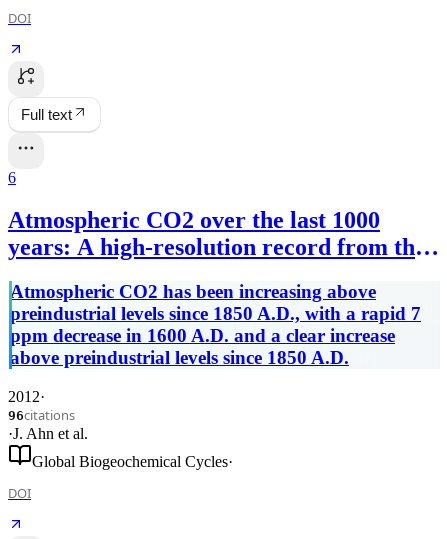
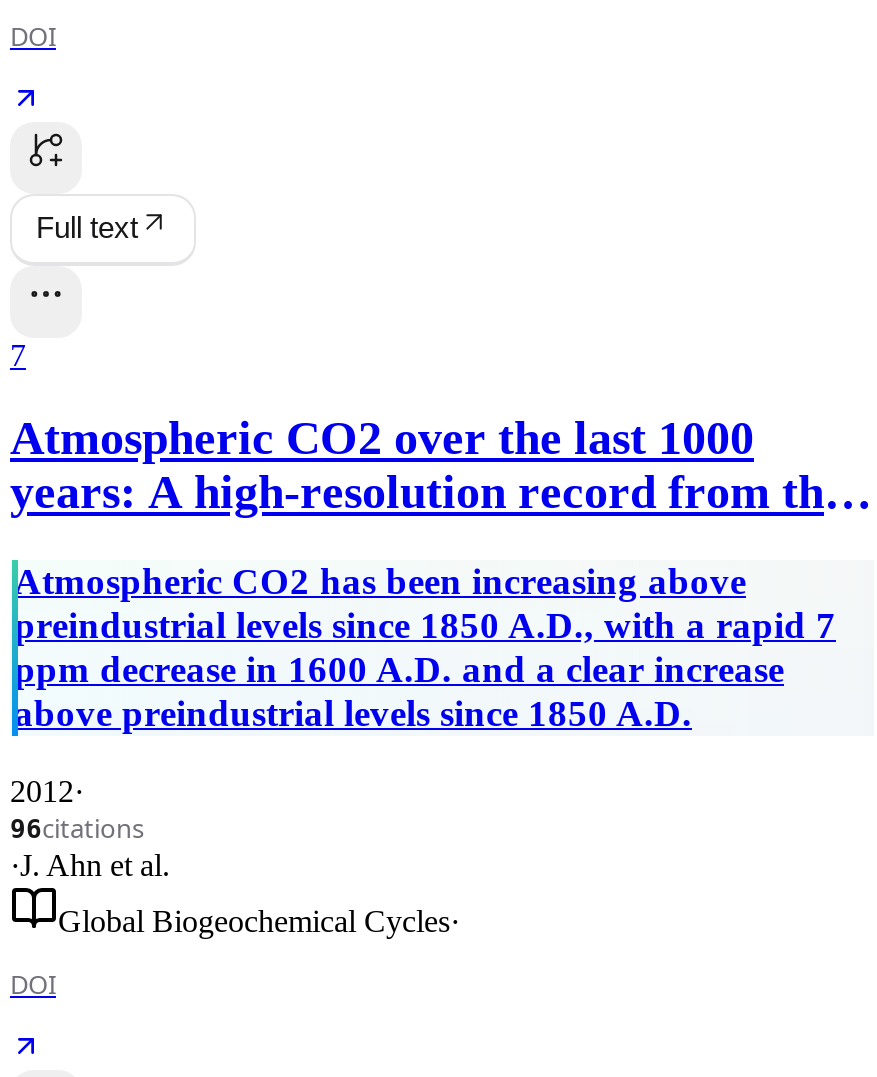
- 6
+ 7
